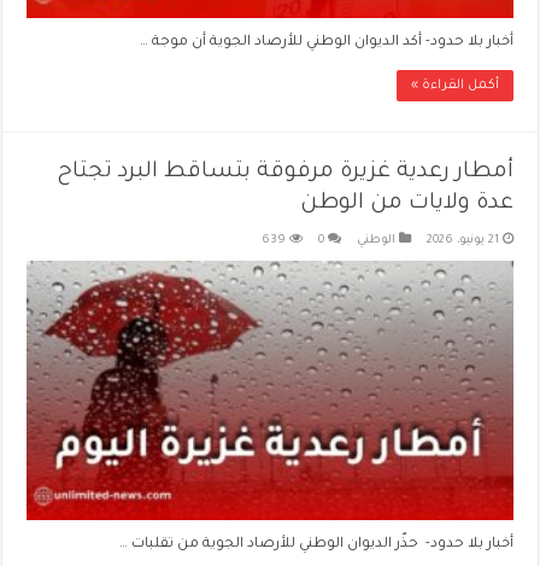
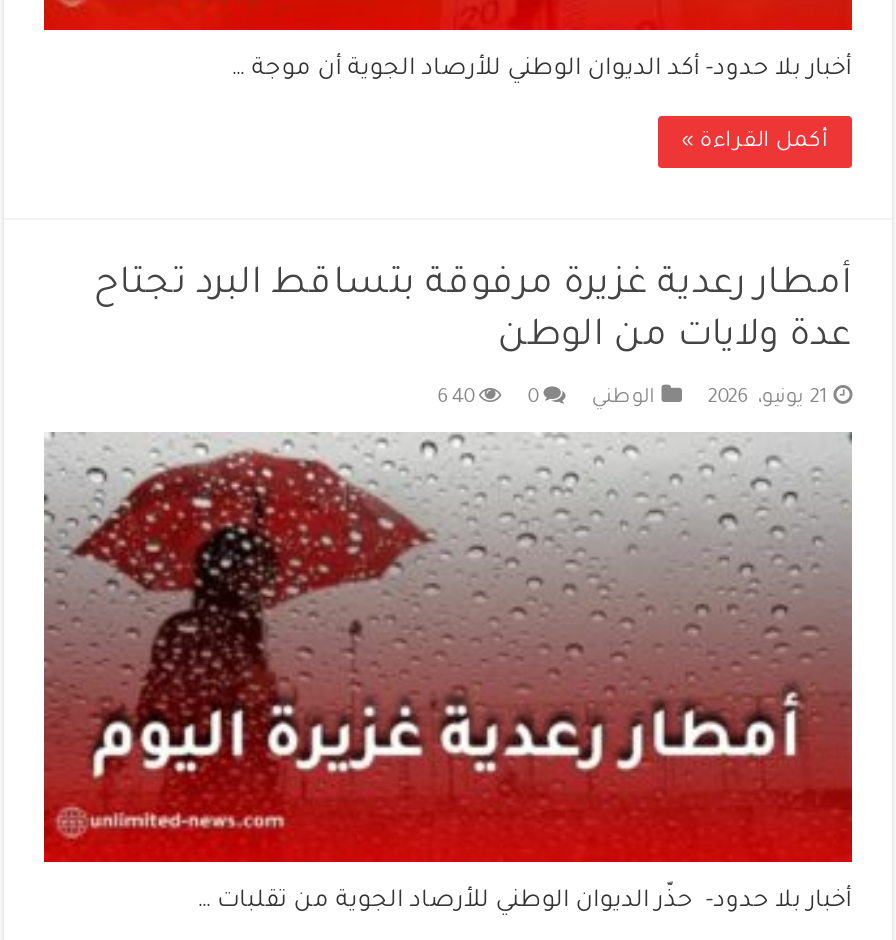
- 639
+ 640
